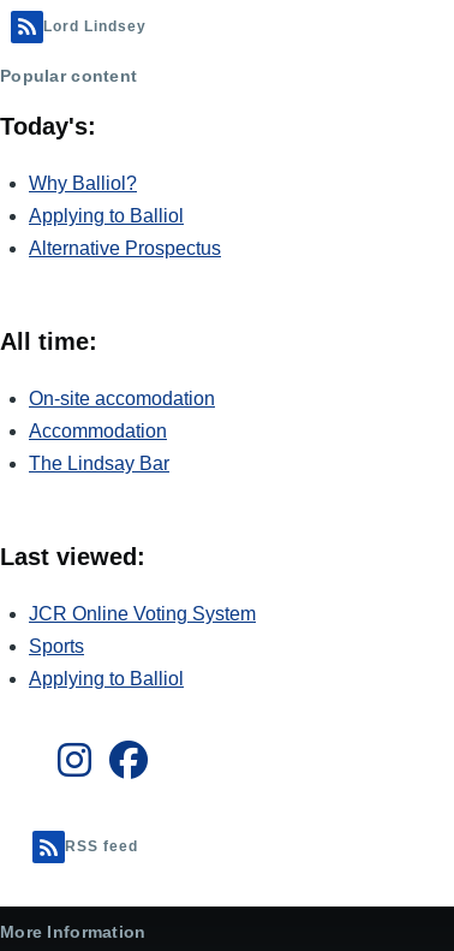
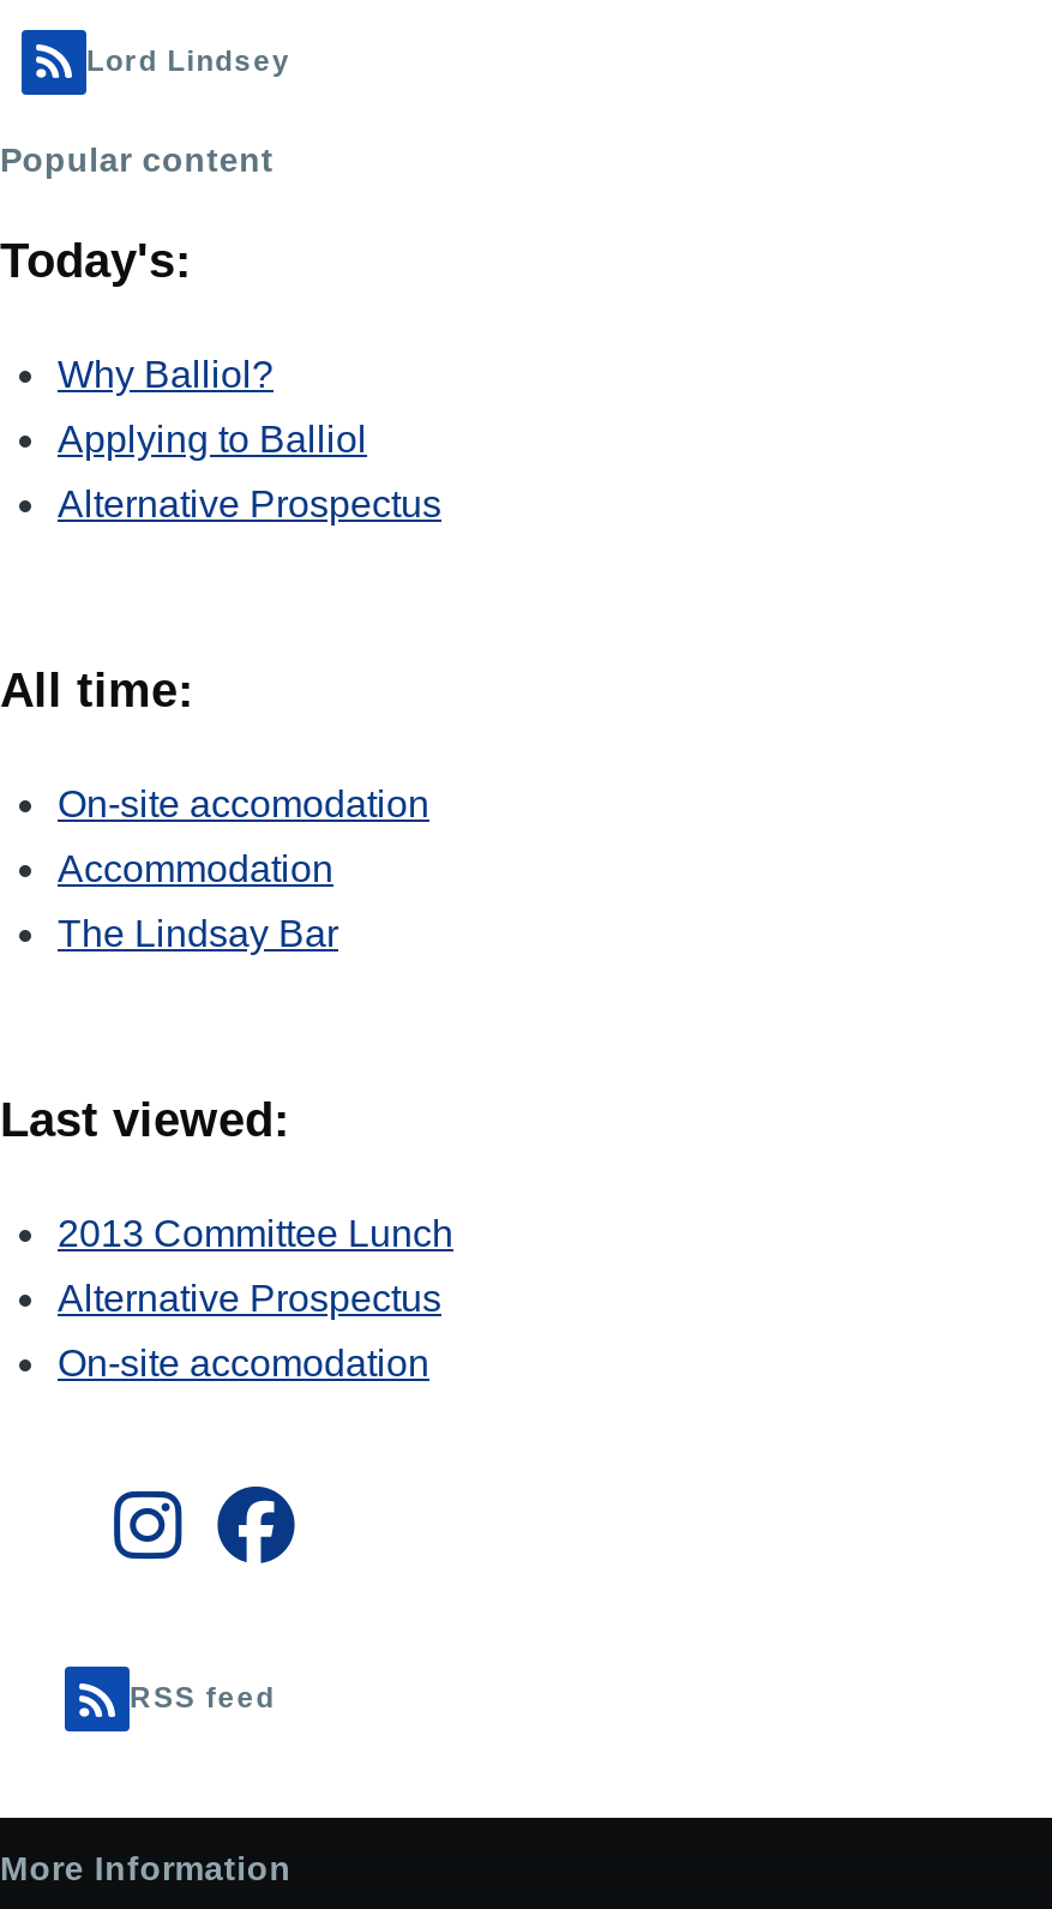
- JCR Online Voting System
+ 2013 Committee Lunch

- Sports
+ Alternative Prospectus

- Applying to Balliol
+ On-site accomodation
